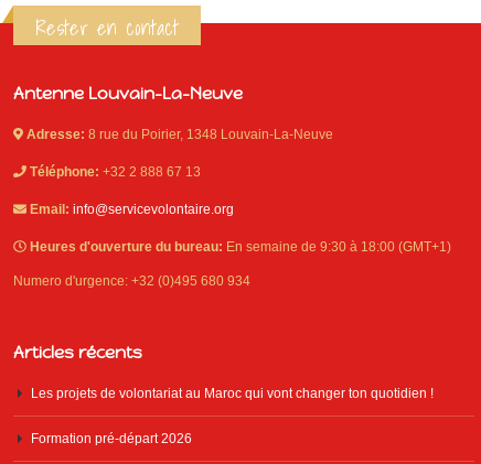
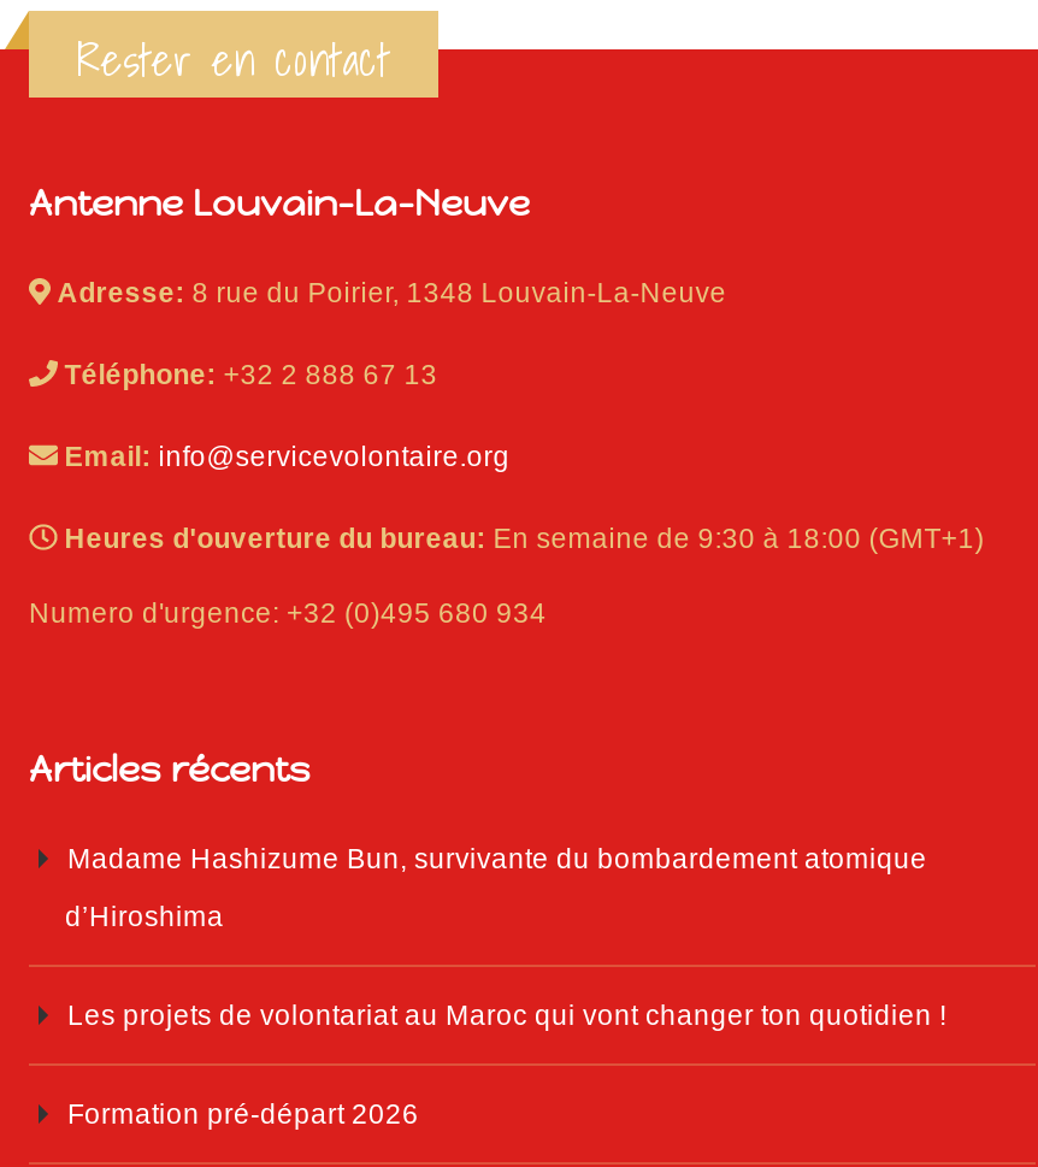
+ Madame Hashizume Bun, survivante du bombardement atomique
+ d’Hiroshima
